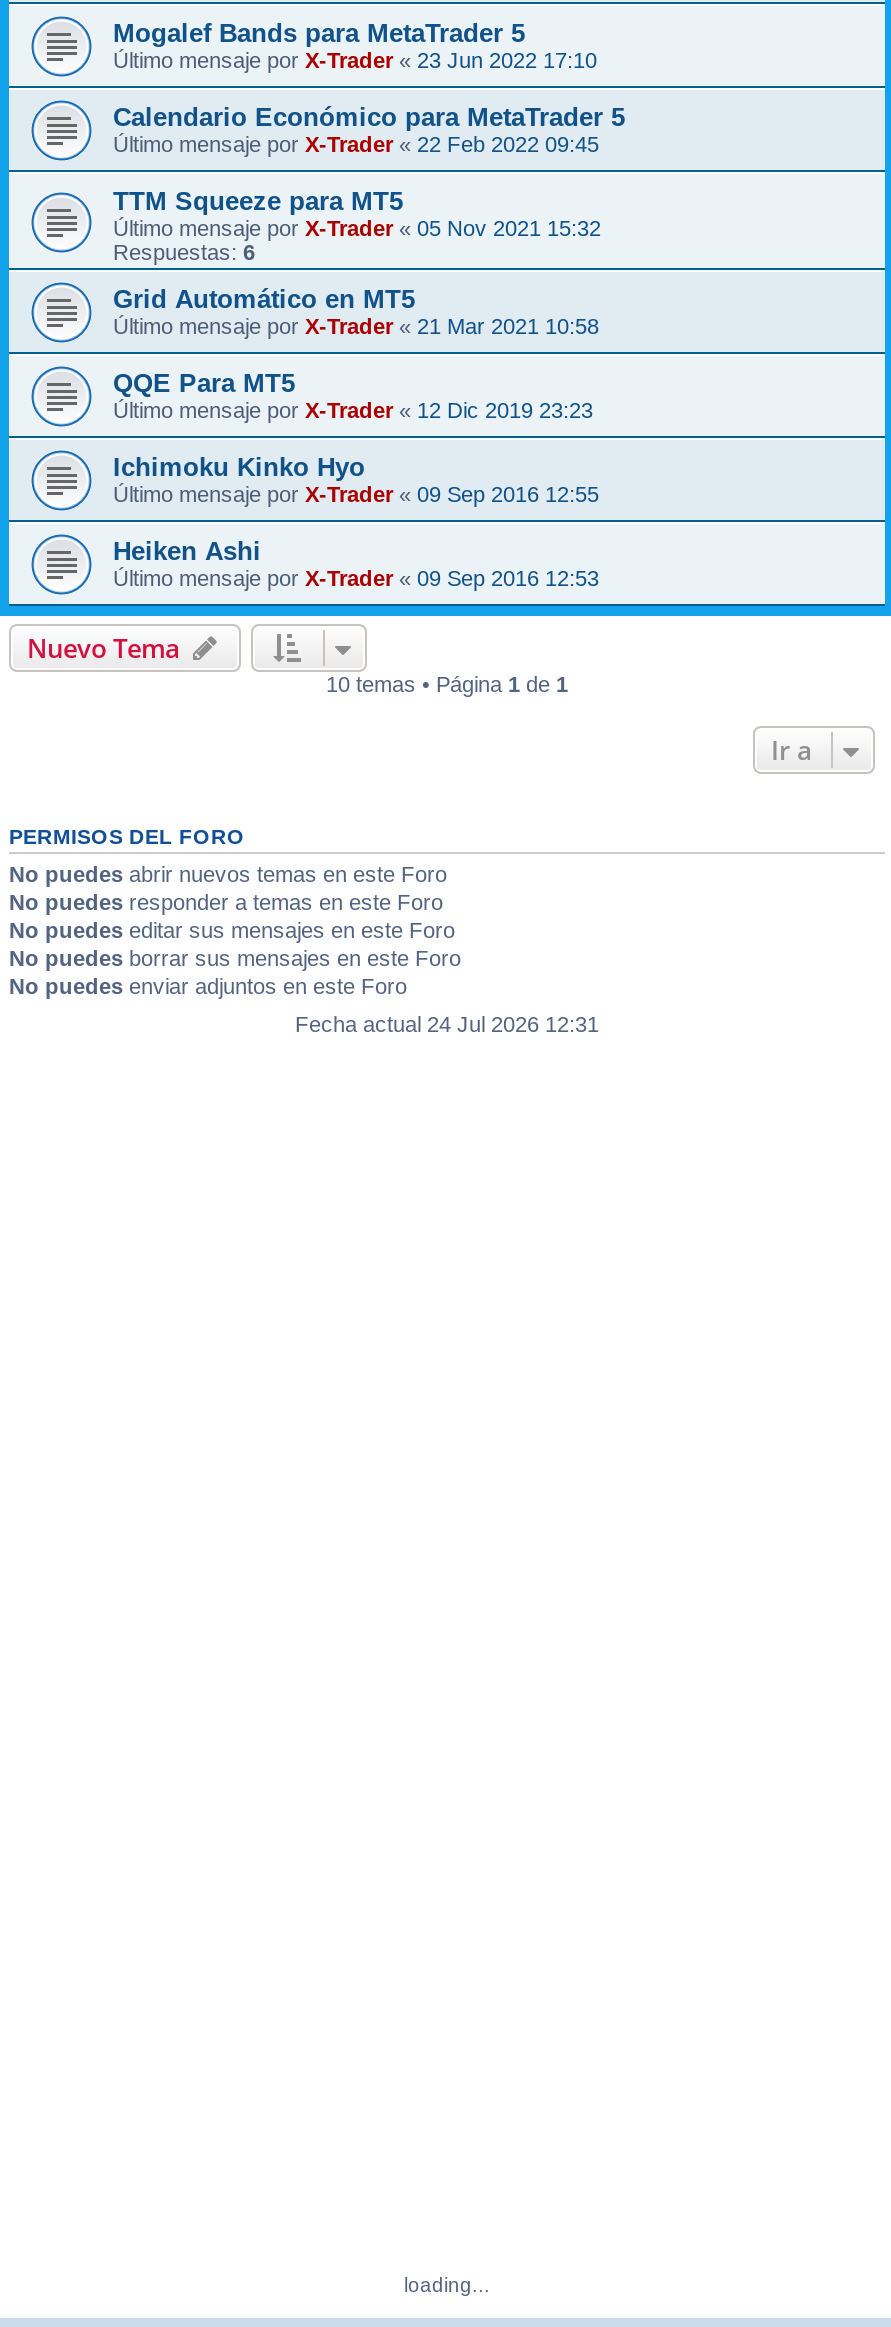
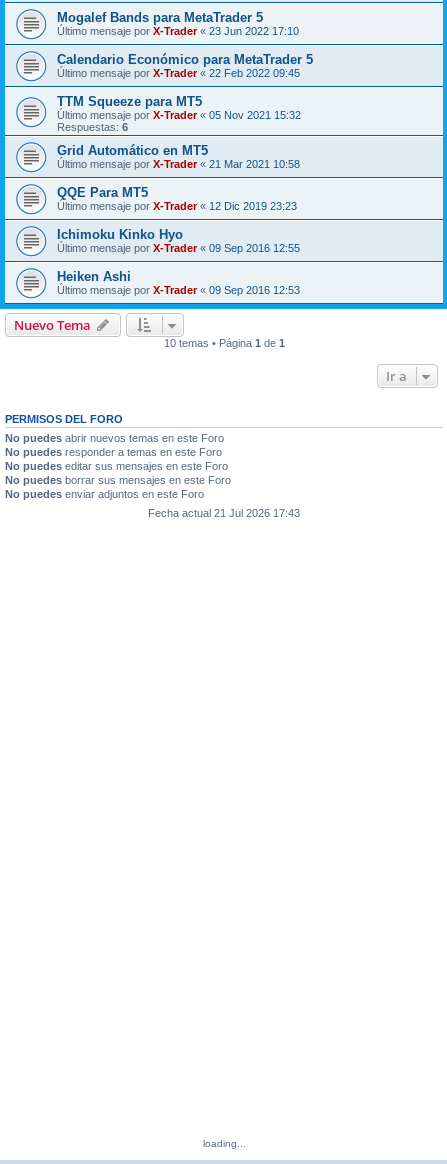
- Fecha actual 24 Jul 2026 12:31
+ Fecha actual 21 Jul 2026 17:43
